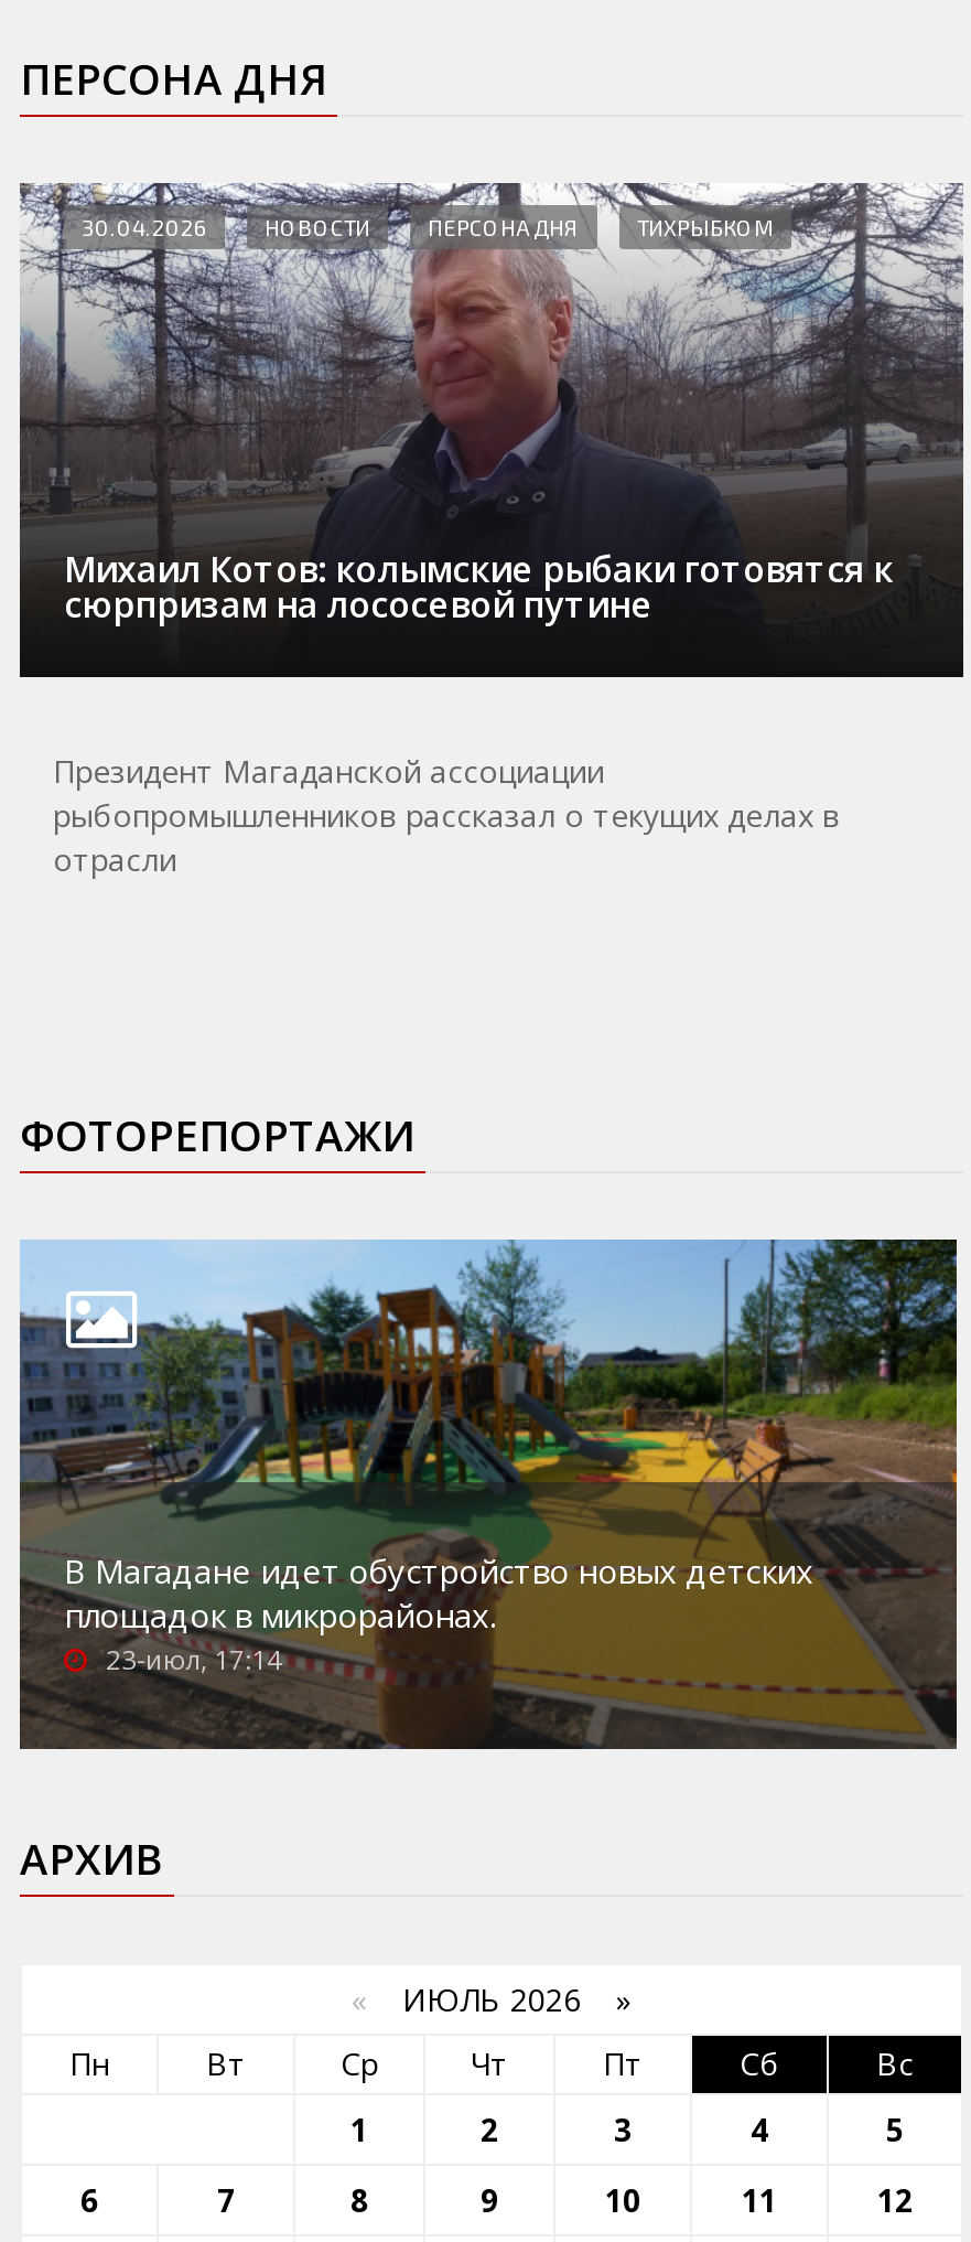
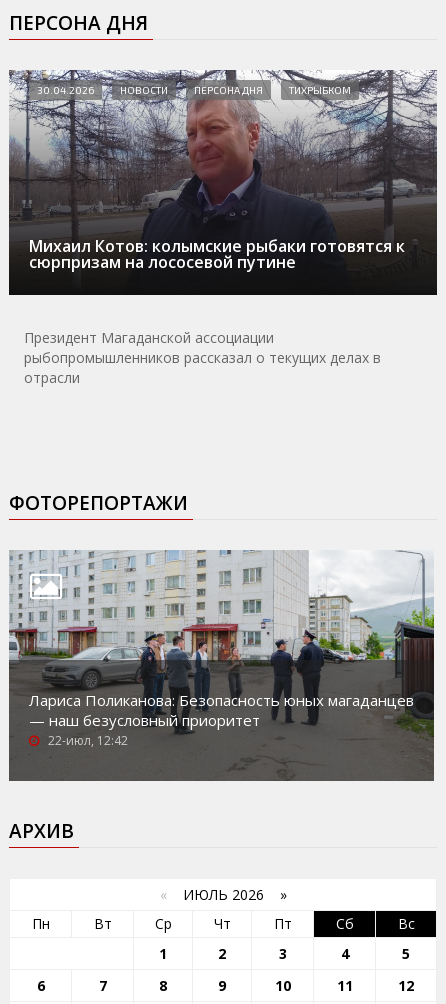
- [image]
- В Магадане идет обустройство новых детских
- площадок в микрорайонах.
- 23-июл, 17:14
+ [image]
+ Лариса Поликанова: Безопасность юных магаданцев
+ — наш безусловный приоритет
+ 22-июл, 12:42
